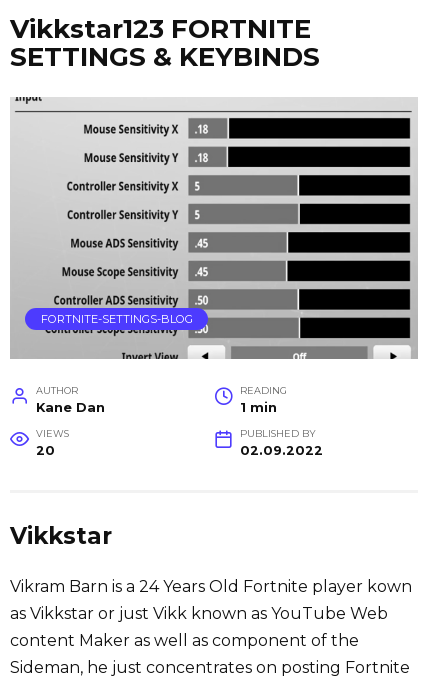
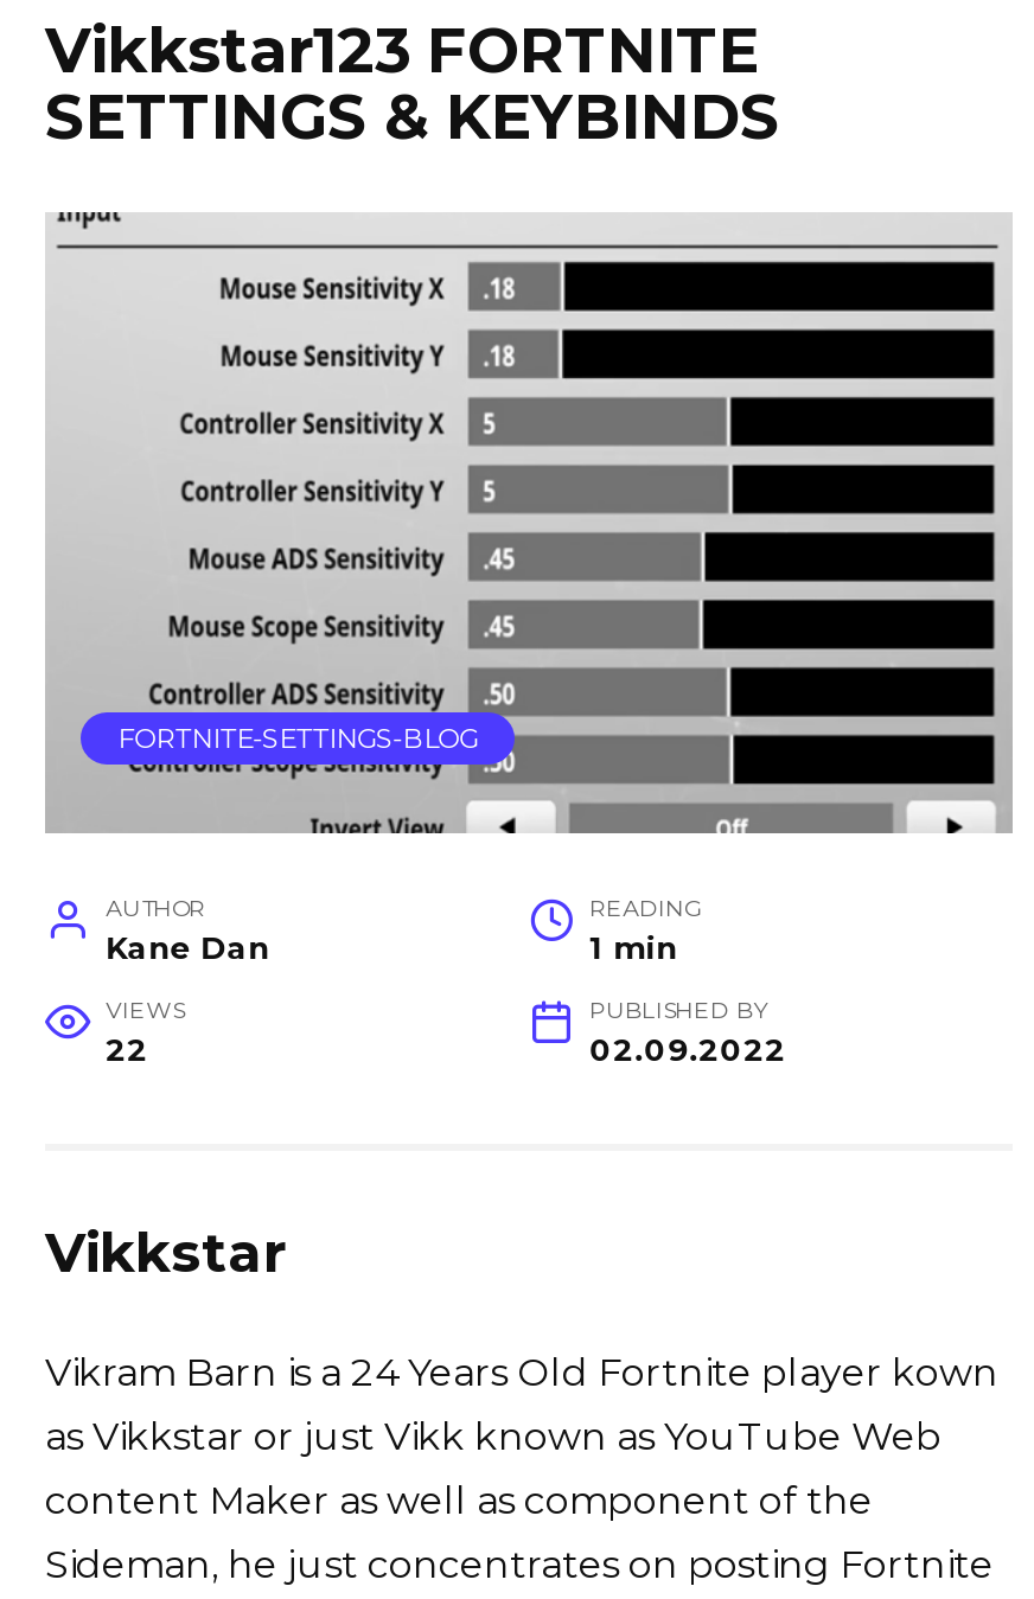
- 20
+ 22
